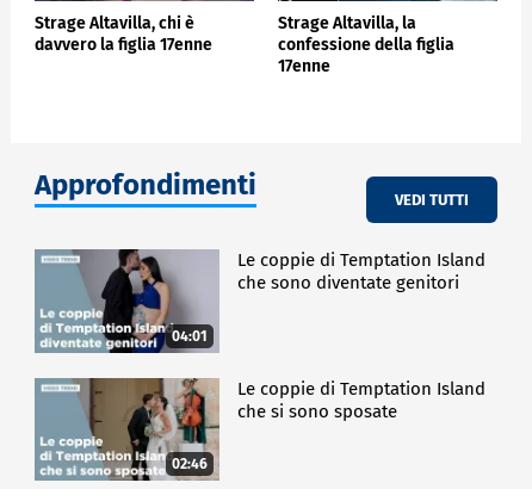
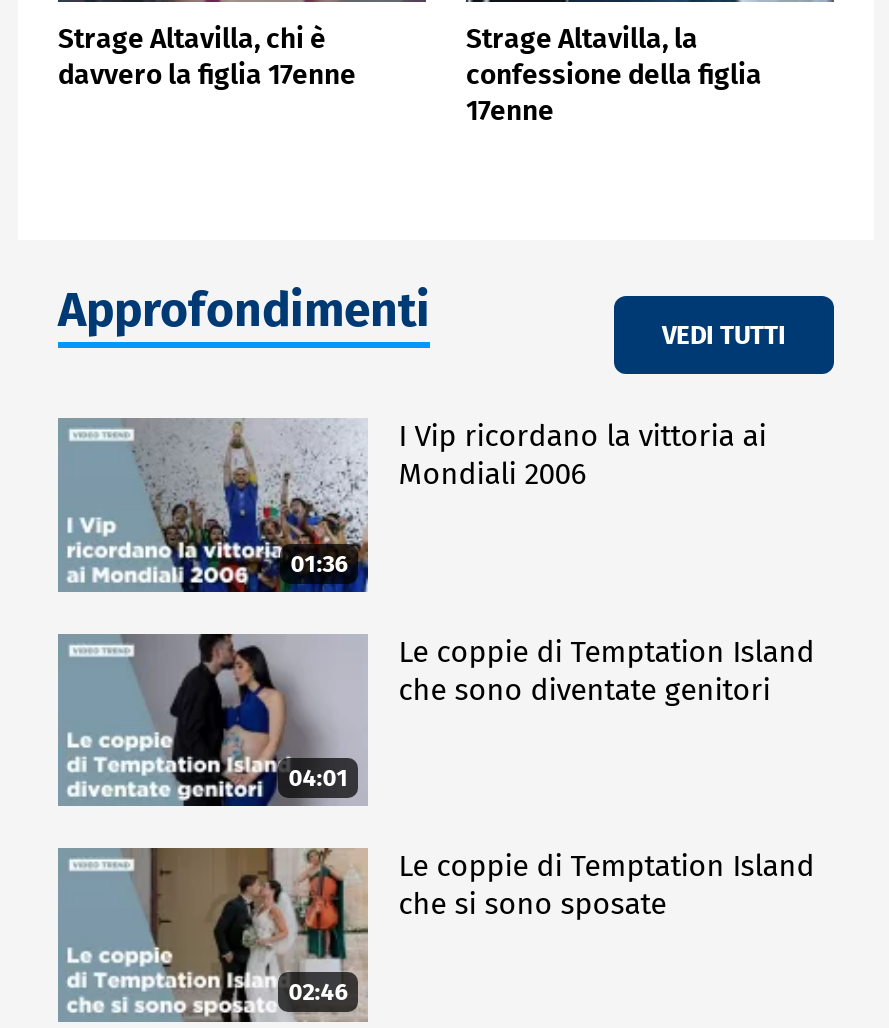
+ [image]
+ 01:36

+ I Vip ricordano la vittoria ai
+ Mondiali 2006
